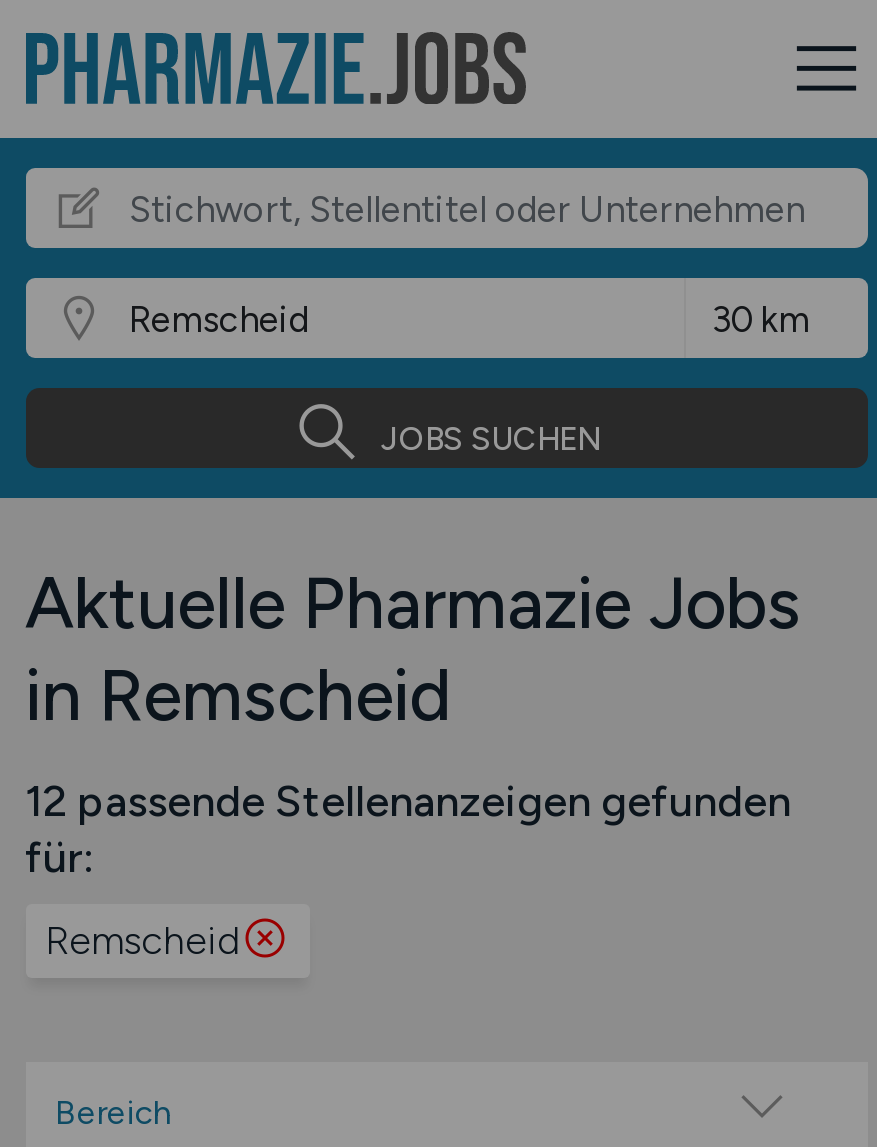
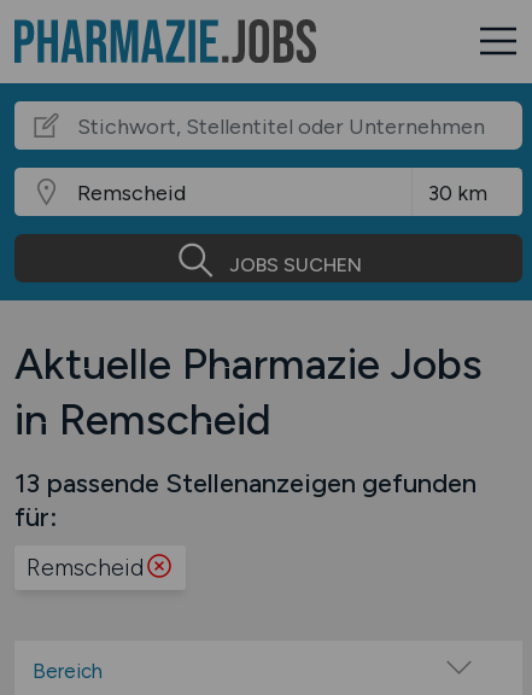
- 12 passende Stellenanzeigen gefunden
+ 13 passende Stellenanzeigen gefunden
